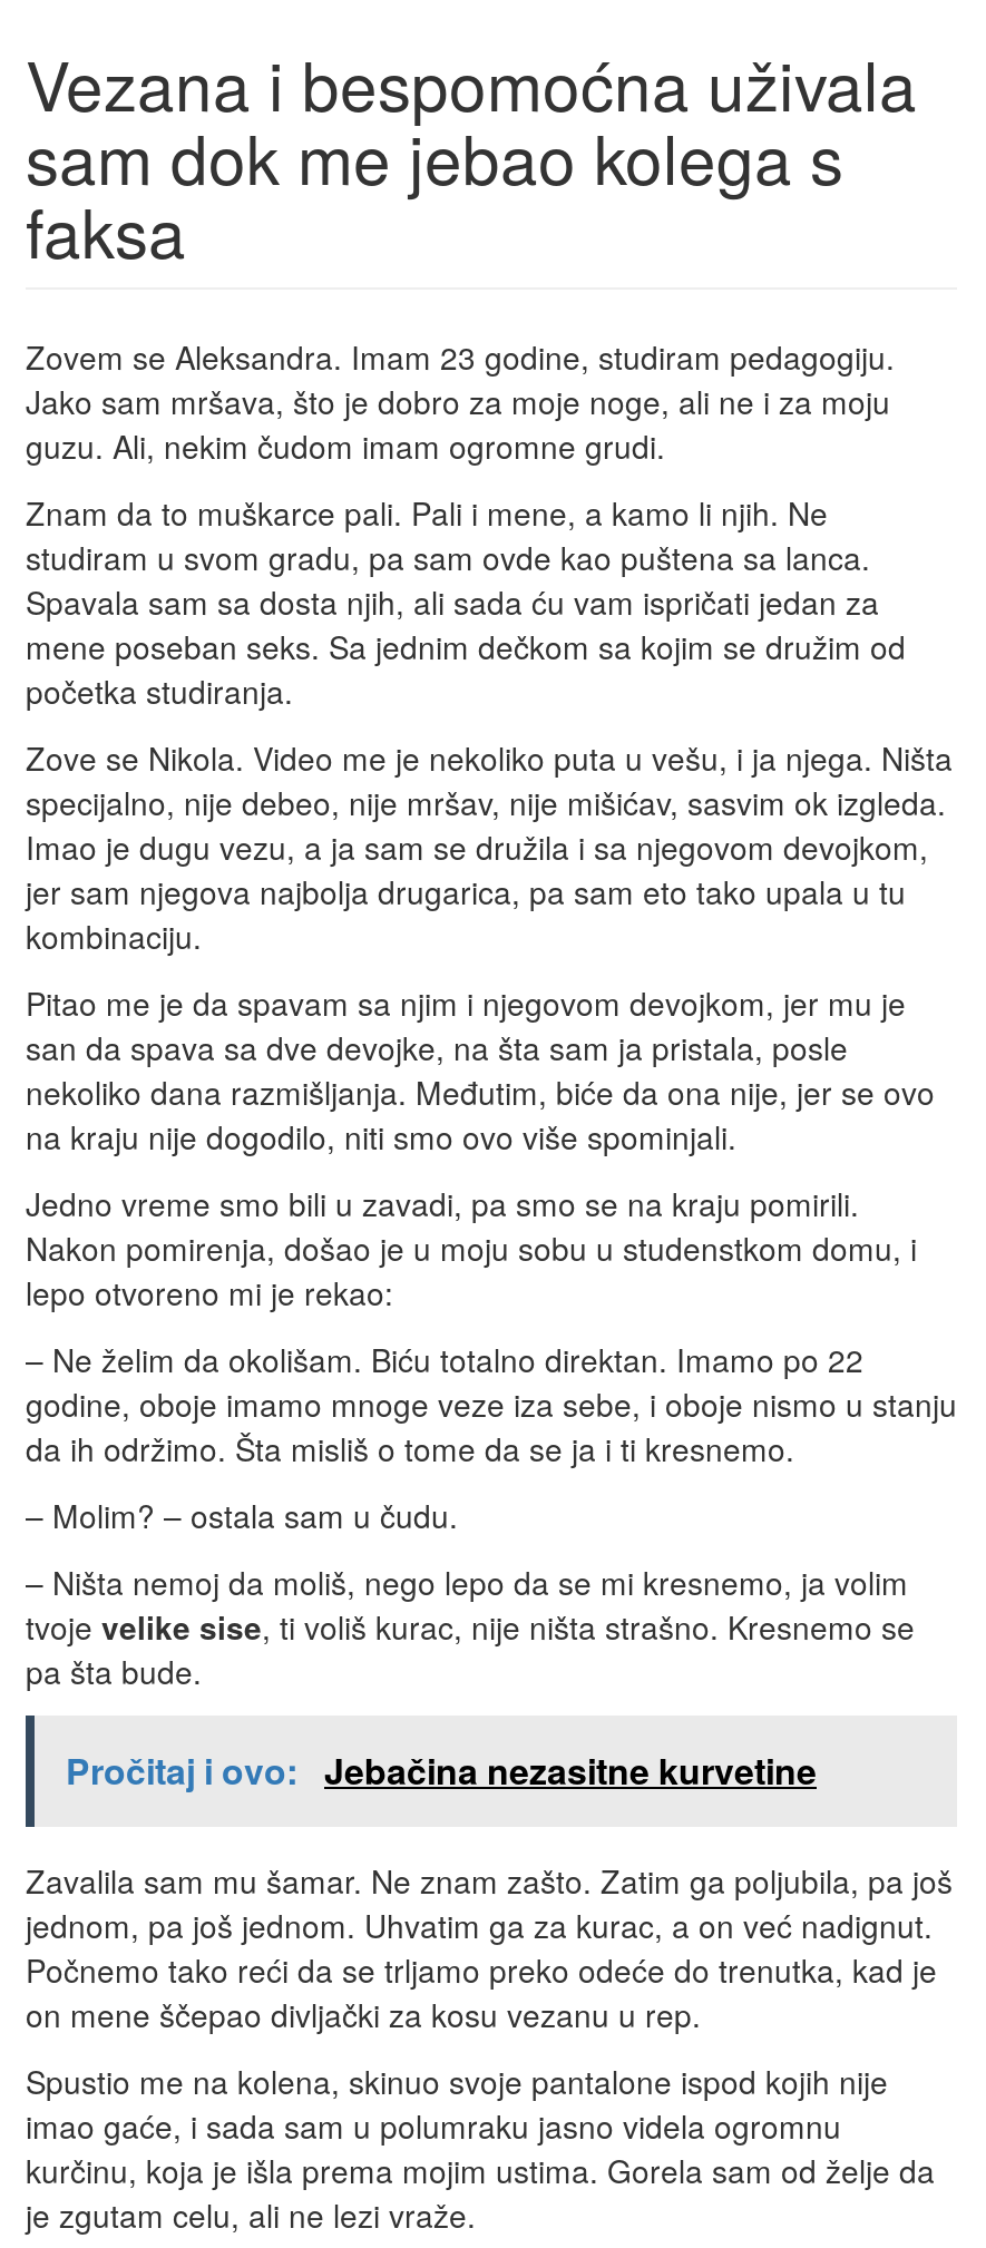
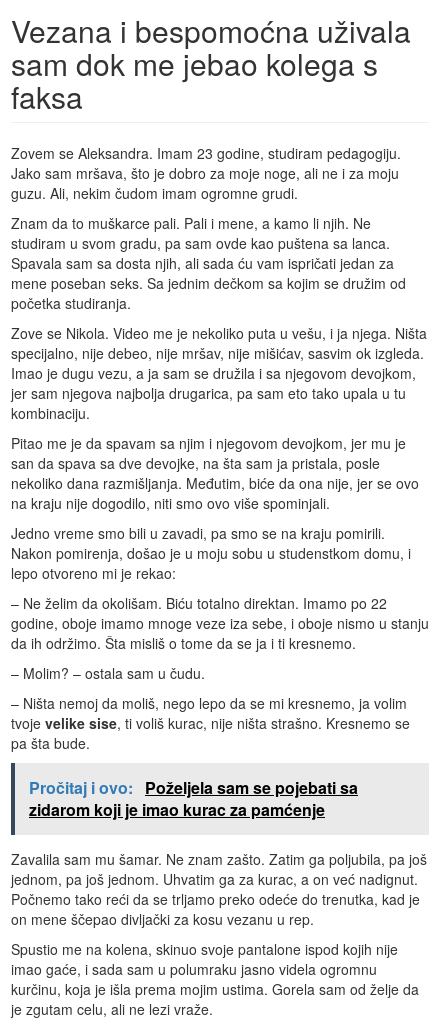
- Pročitaj i ovo: Jebačina nezasitne kurvetine
+ Pročitaj i ovo: Poželjela sam se pojebati sa
+ zidarom koji je imao kurac za pamćenje
